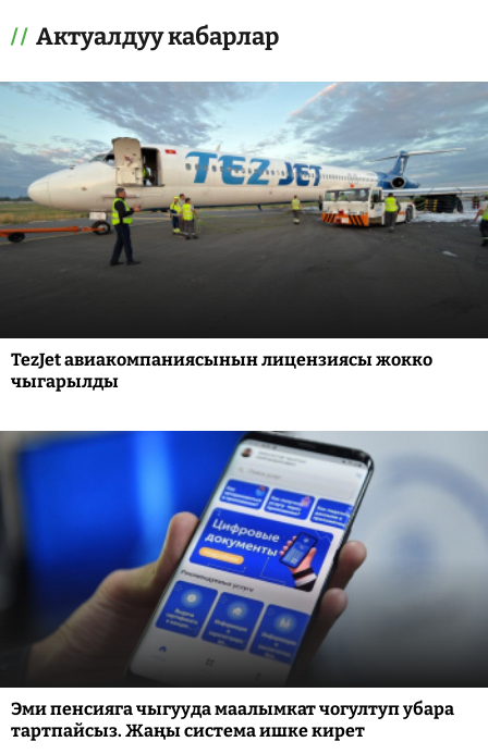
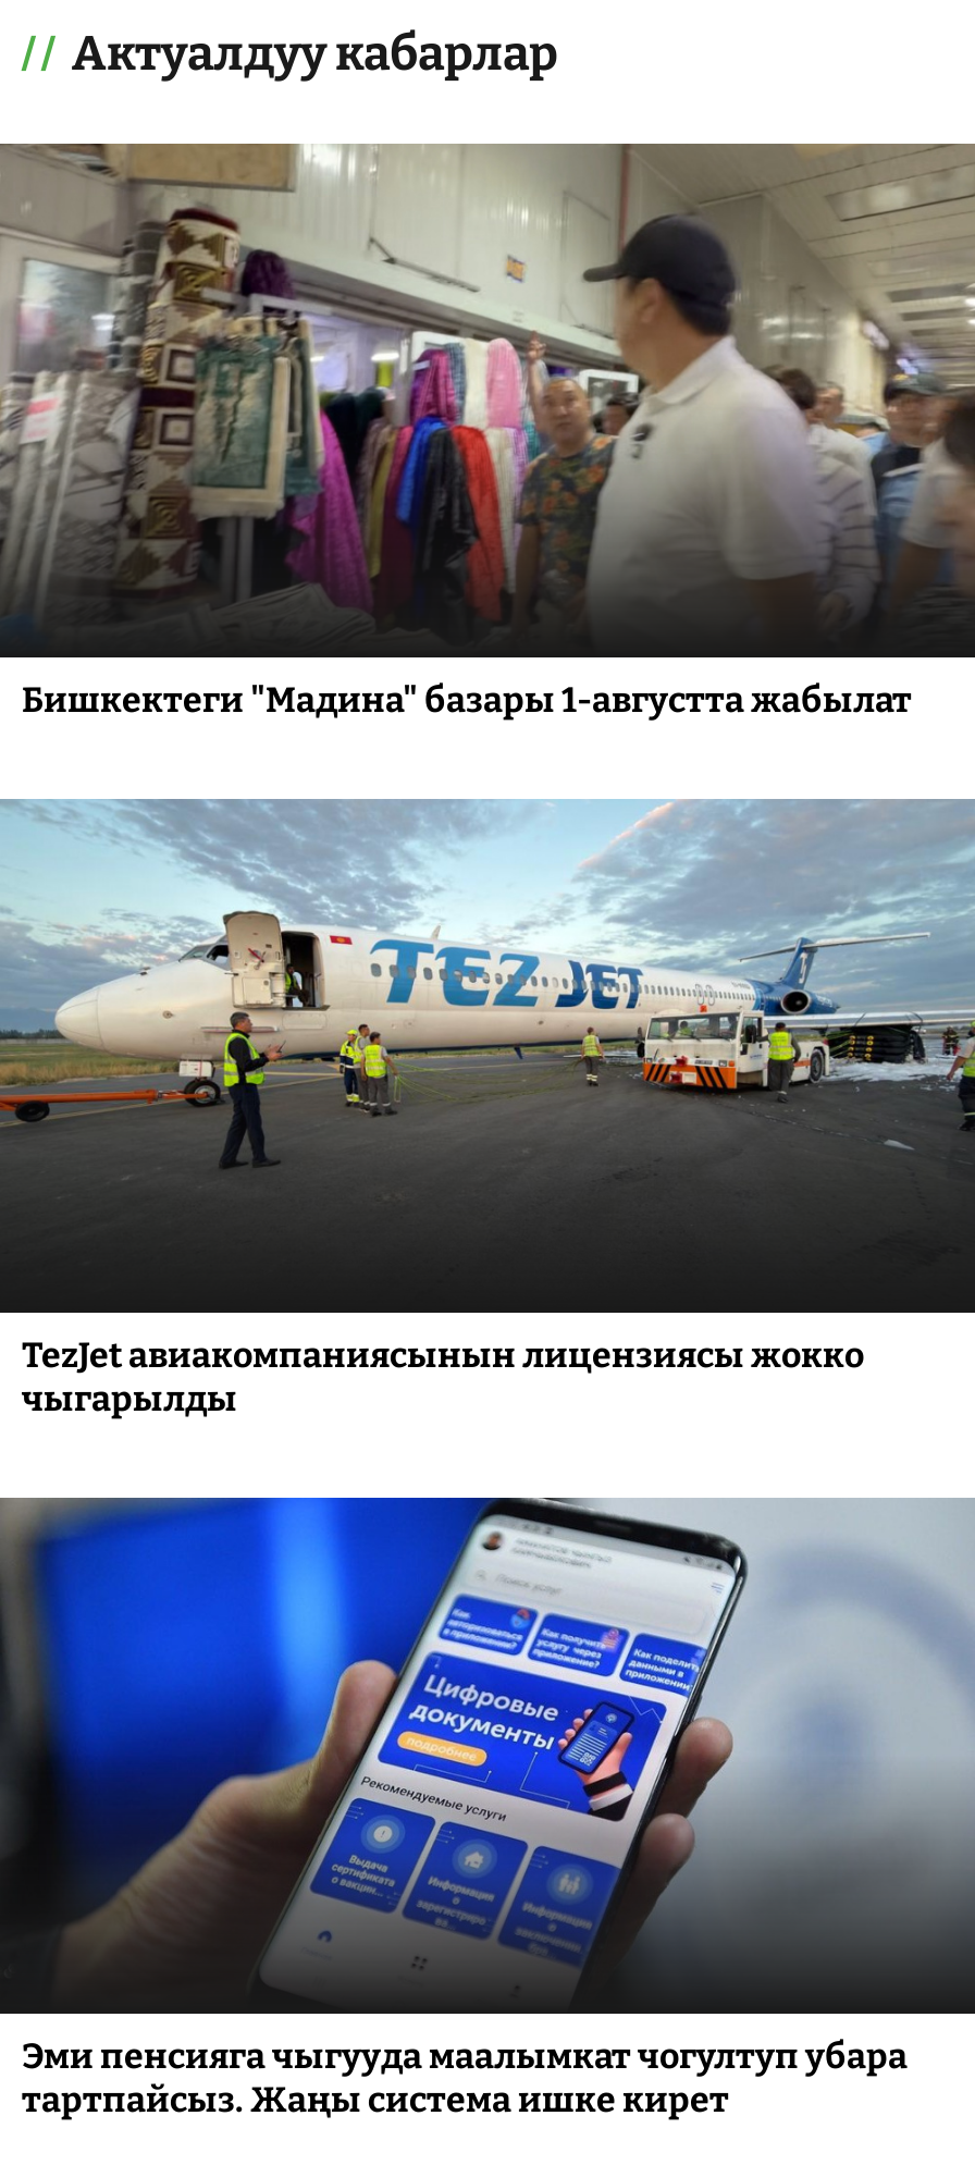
+ [image]
+ Бишкектеги "Мадина" базары 1-августта жабылат
